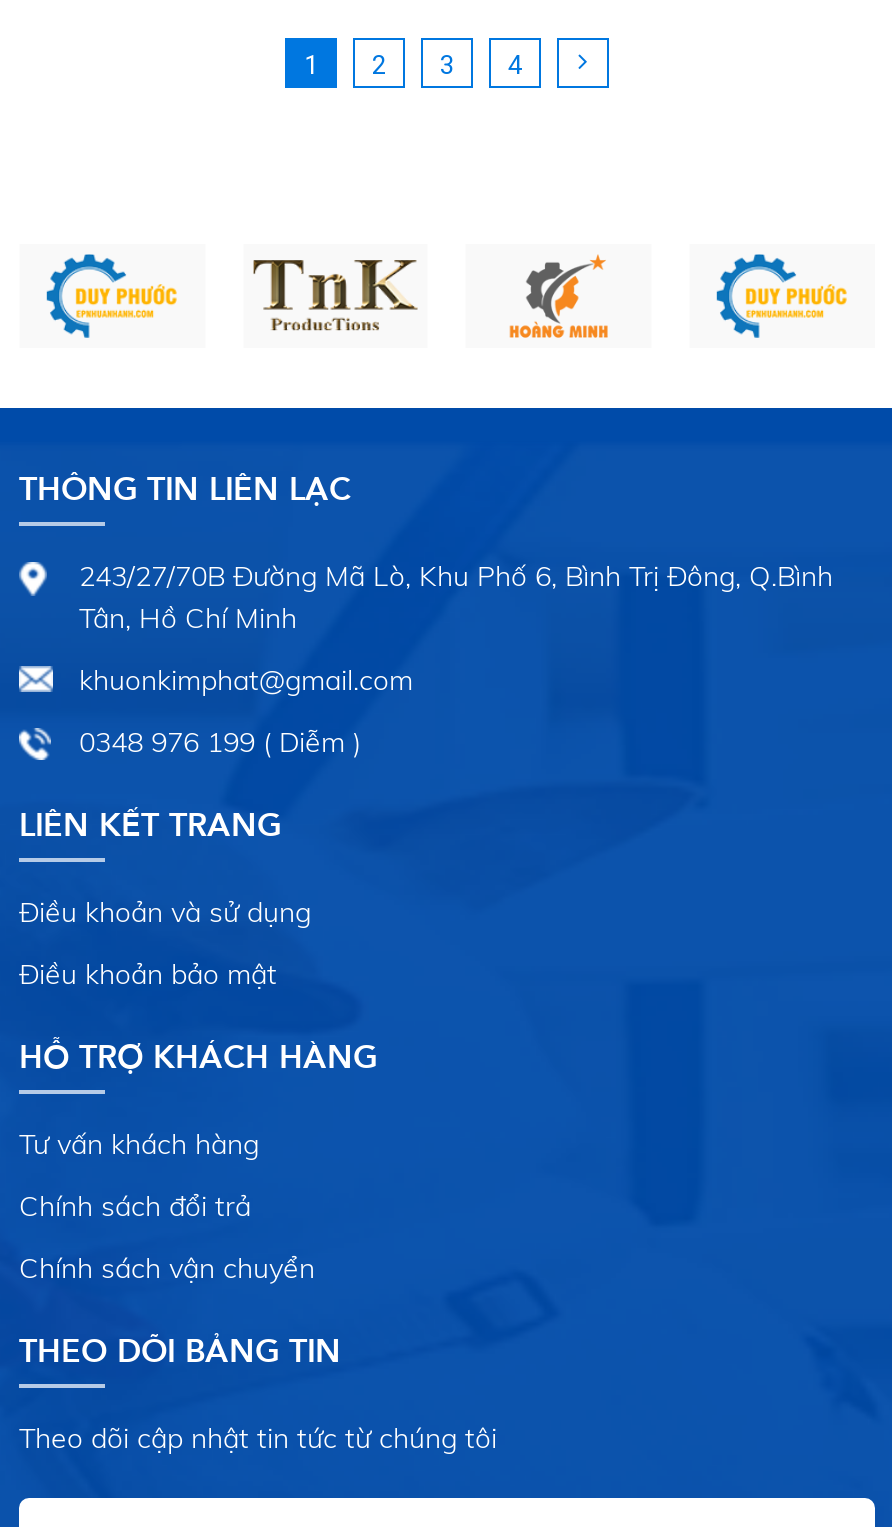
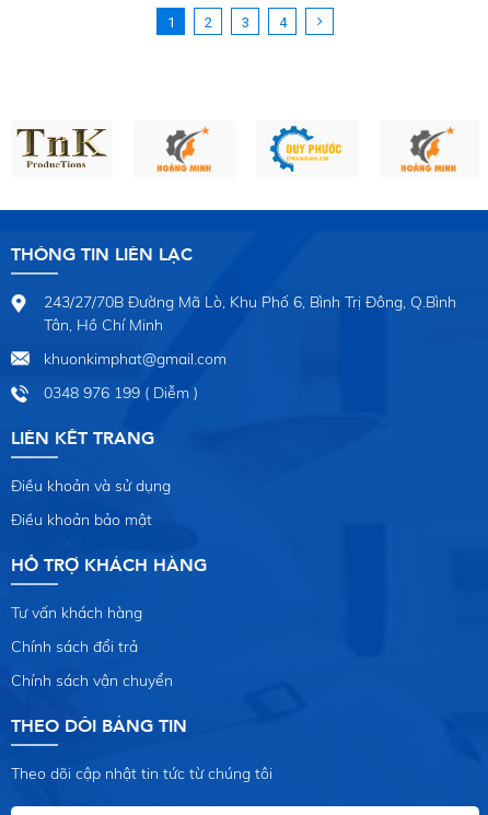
- [image]
+ [image]

- [image]
+ [image]

- [image]
+ [image]

- [image]
+ [image]
